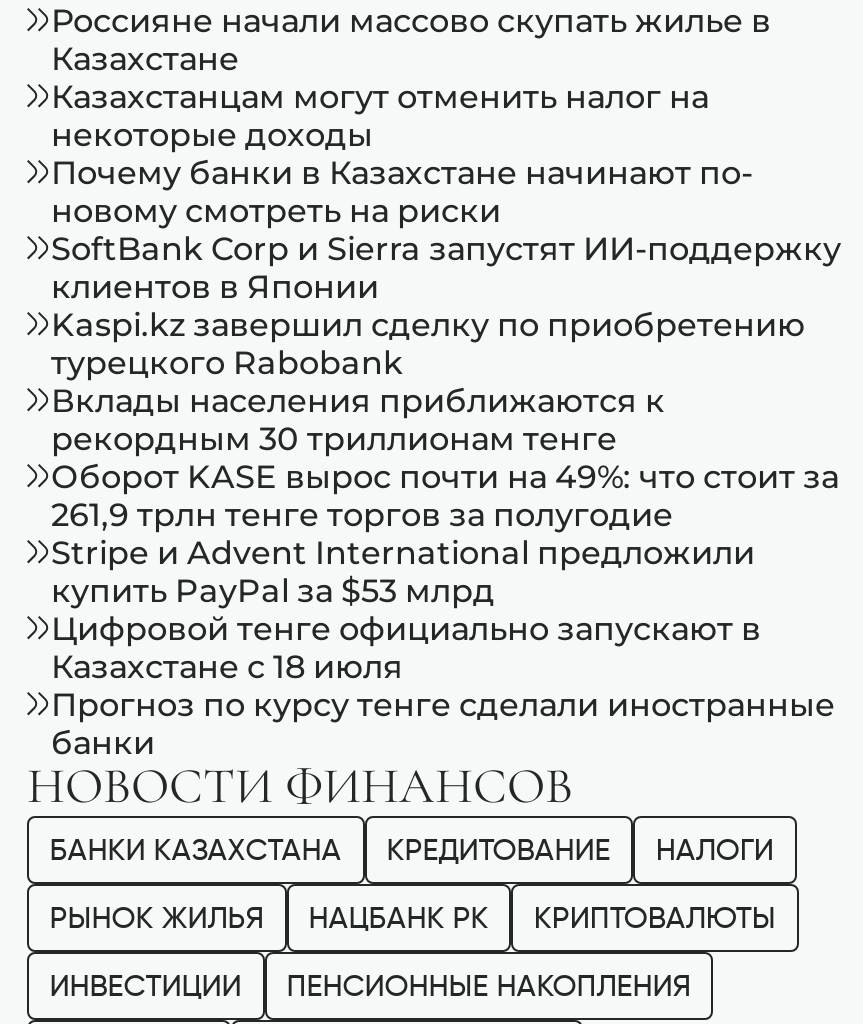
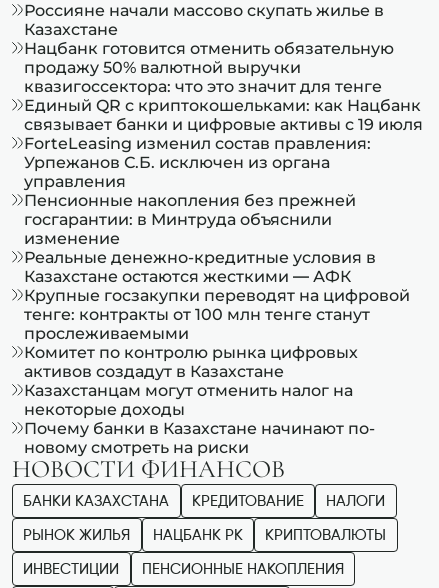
+ Нацбанк готовится отменить обязательную
+ продажу 50% валютной выручки
+ квазигоссектора: что это значит для тенге
+ Единый QR с криптокошельками: как Нацбанк
+ связывает банки и цифровые активы с 19 июля
+ ForteLeasing изменил состав правления:
+ Урпежанов С.Б. исключен из органа
+ управления
+ Пенсионные накопления без прежней
+ госгарантии: в Минтруда объяснили
+ изменение
+ Реальные денежно-кредитные условия в
+ Казахстане остаются жесткими — АФК
+ Крупные госзакупки переводят на цифровой
+ тенге: контракты от 100 млн тенге станут
+ прослеживаемыми
+ Комитет по контролю рынка цифровых
+ активов создадут в Казахстане

moved down: Казахстанцам могут отменить налог на | некоторые доходы | Почему банки в Казахстане начинают по- | новому смотреть на риски

- SoftBank Corp и Sierra запустят ИИ-поддержку
- клиентов в Японии
- Kaspi.kz завершил сделку по приобретению
- турецкого Rabobank
- Вклады населения приближаются к
- рекордным 30 триллионам тенге
- Оборот KASE вырос почти на 49%: что стоит за
- 261,9 трлн тенге торгов за полугодие
- Stripe и Advent International предложили
- купить PayPal за $53 млрд
- Цифровой тенге официально запускают в
- Казахстане с 18 июля
- Прогноз по курсу тенге сделали иностранные
- банки
